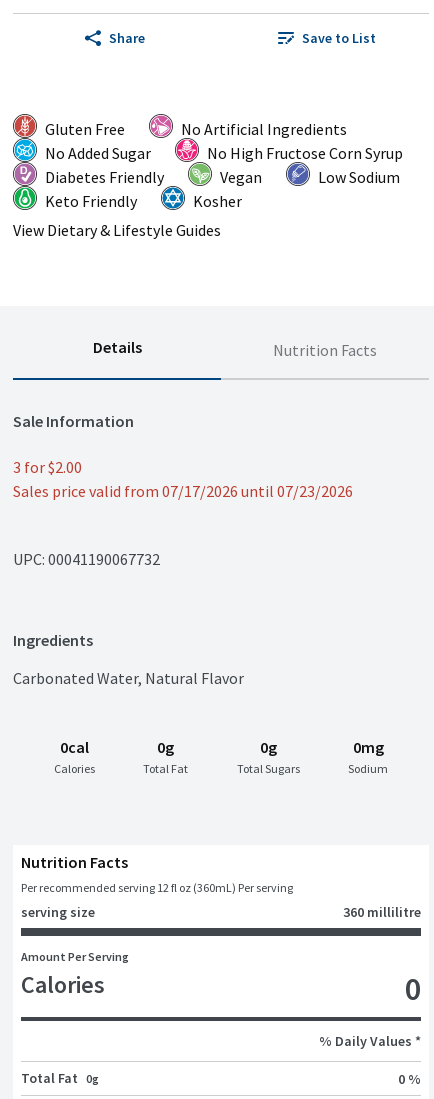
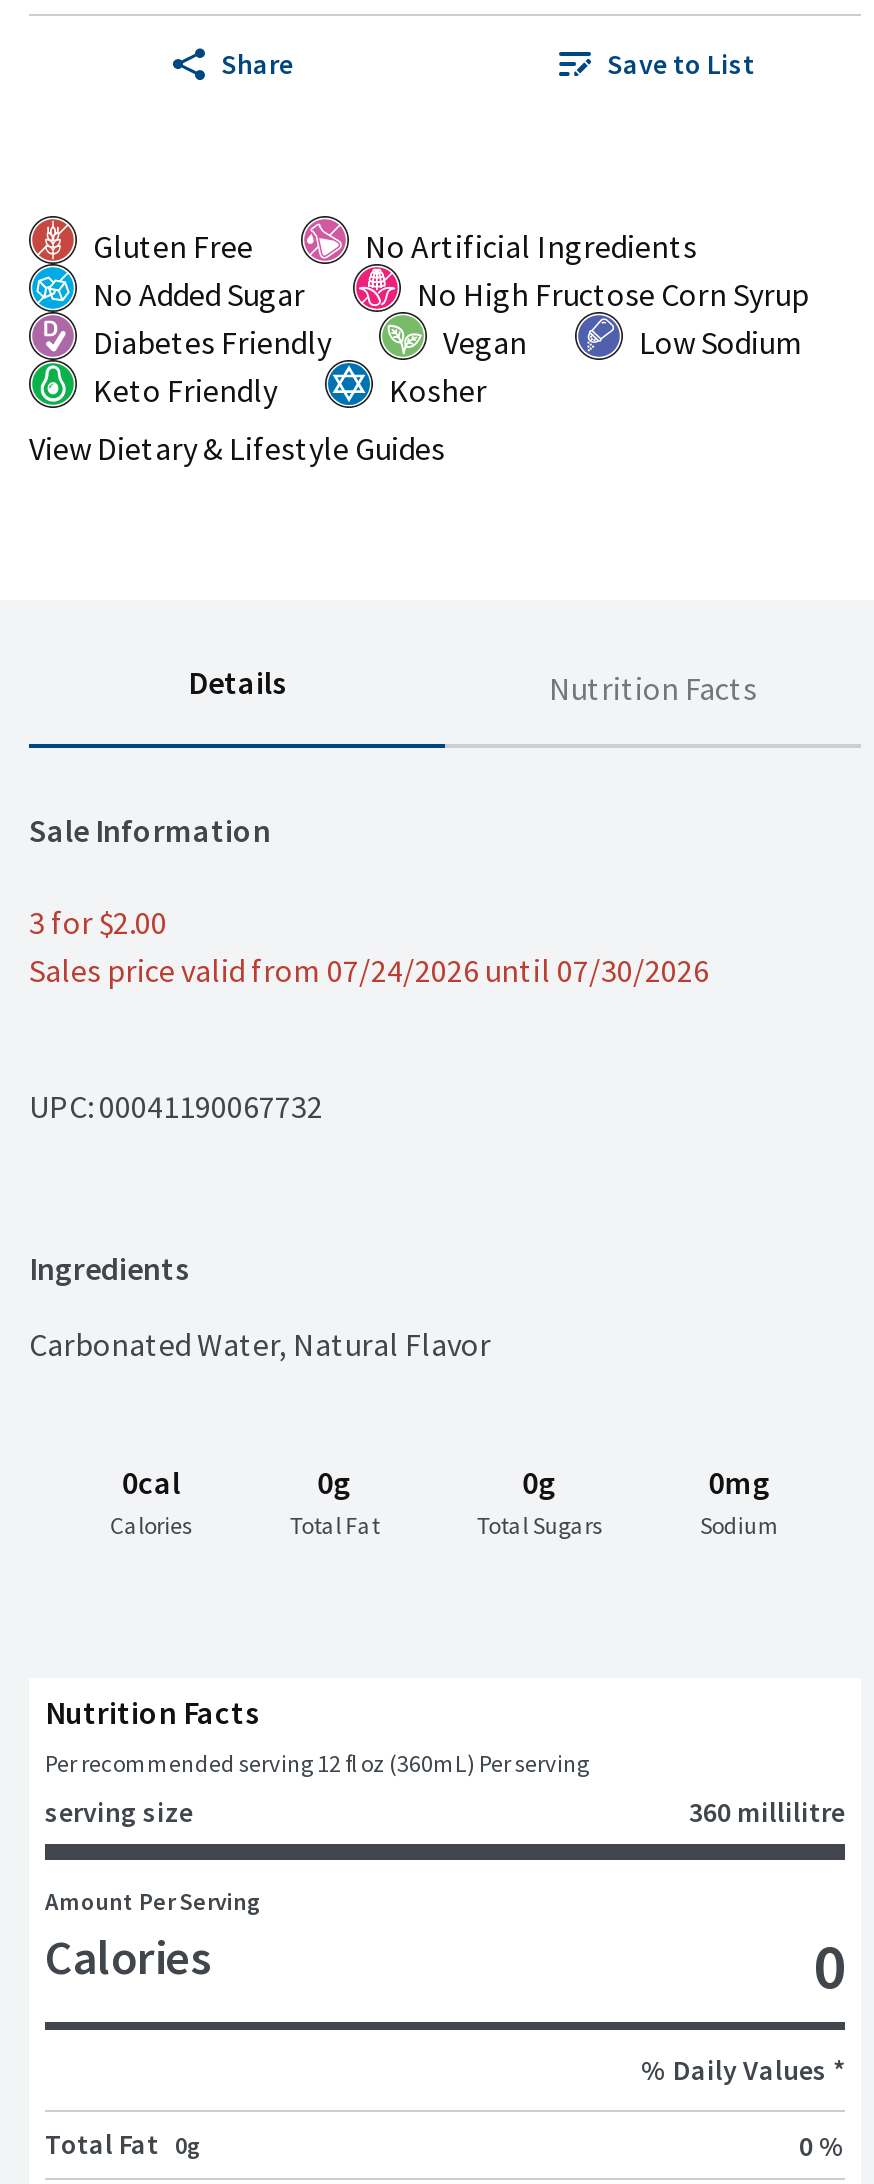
- Sales price valid from 07/17/2026 until 07/23/2026
+ Sales price valid from 07/24/2026 until 07/30/2026
